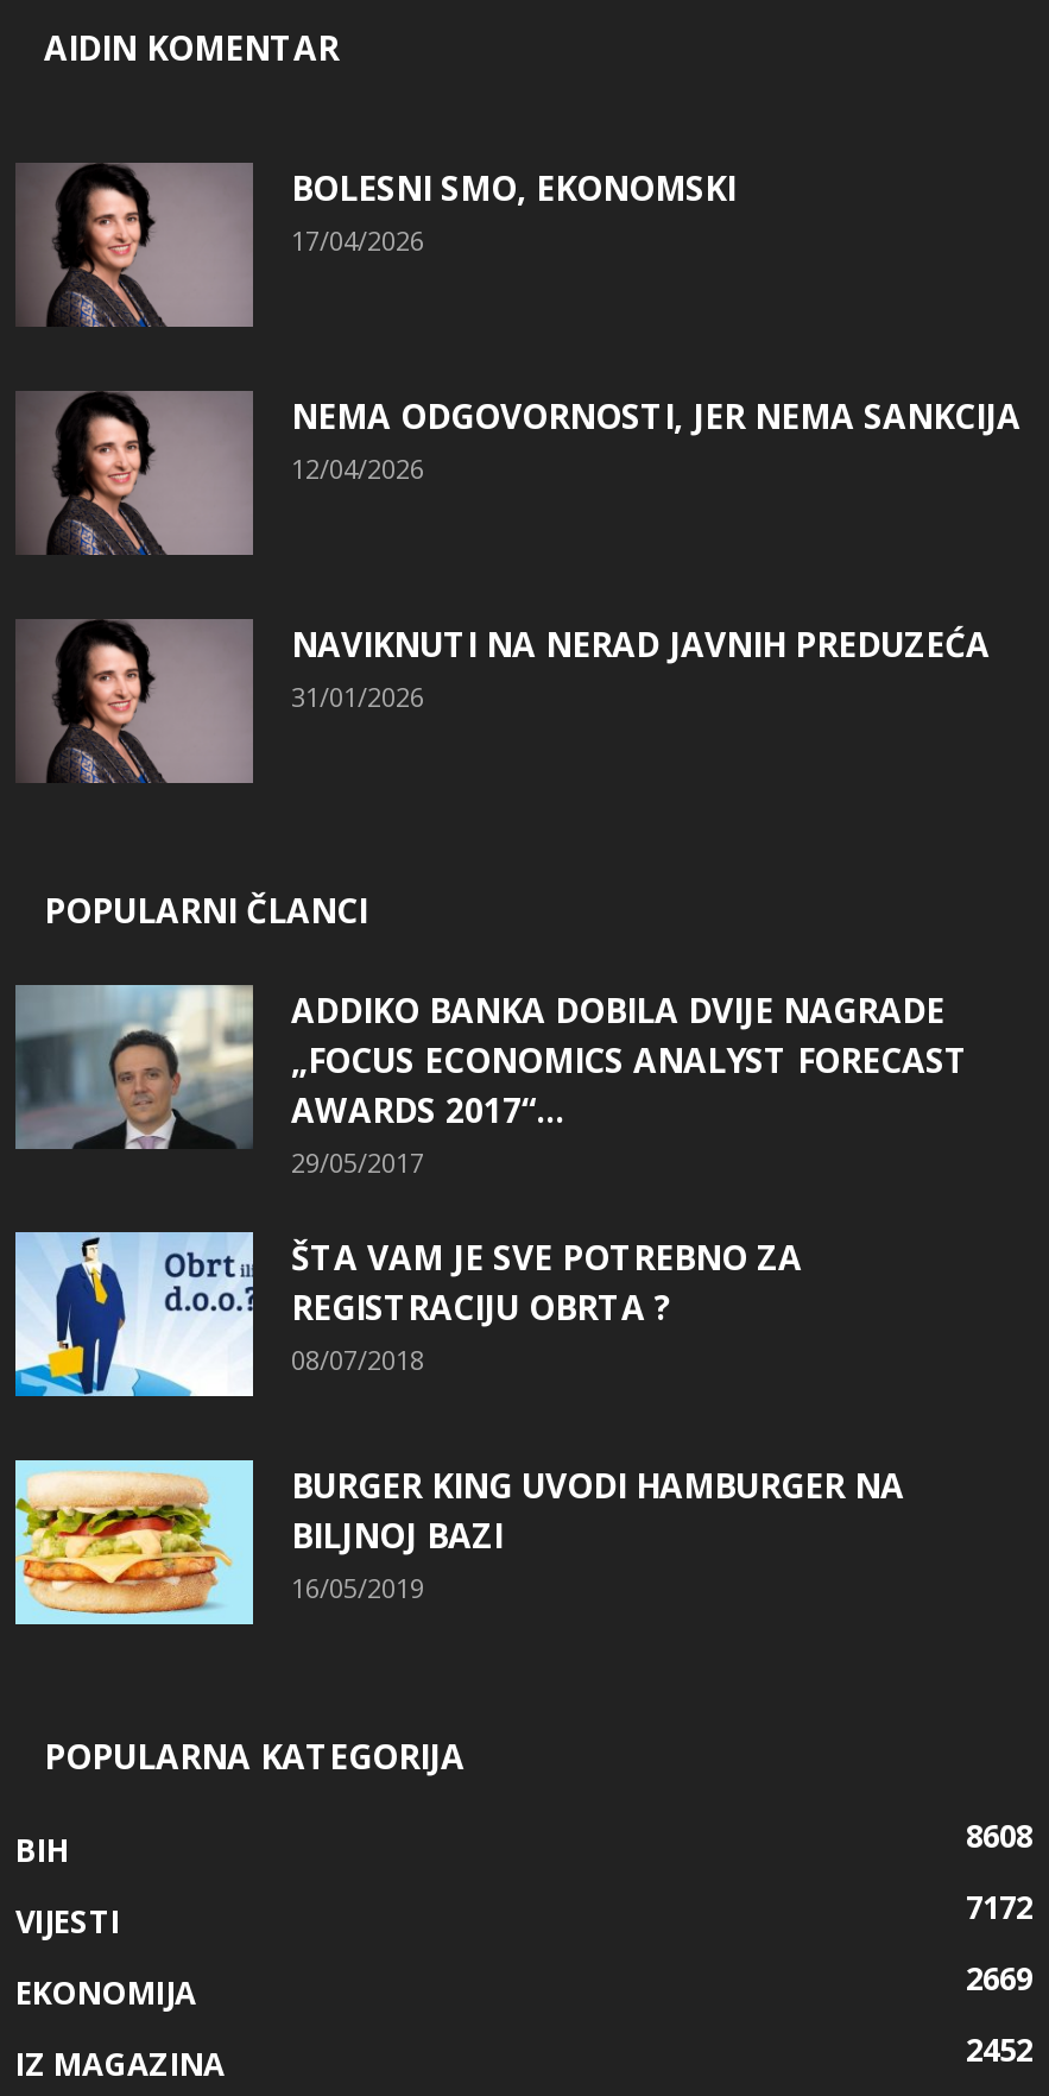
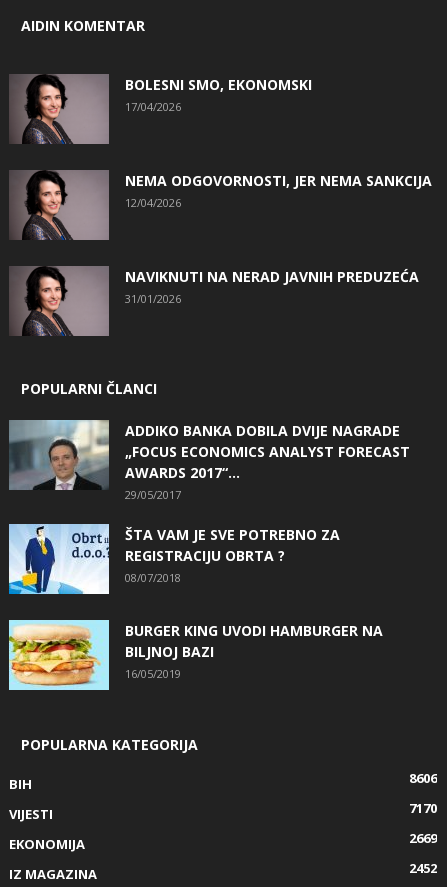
- 8608
+ 8606

- 7172
+ 7170
